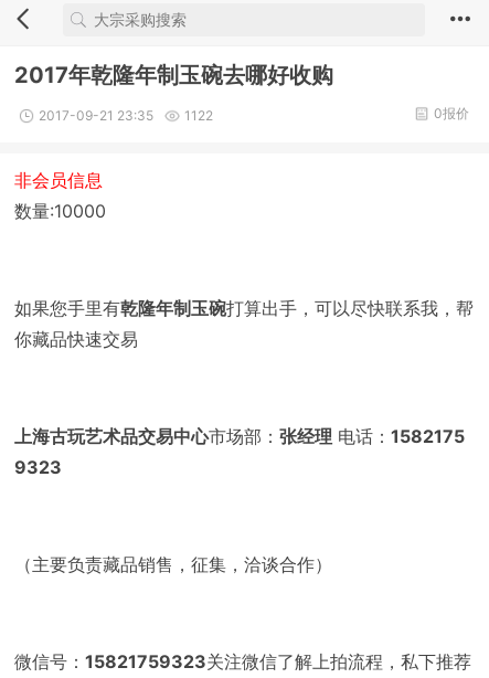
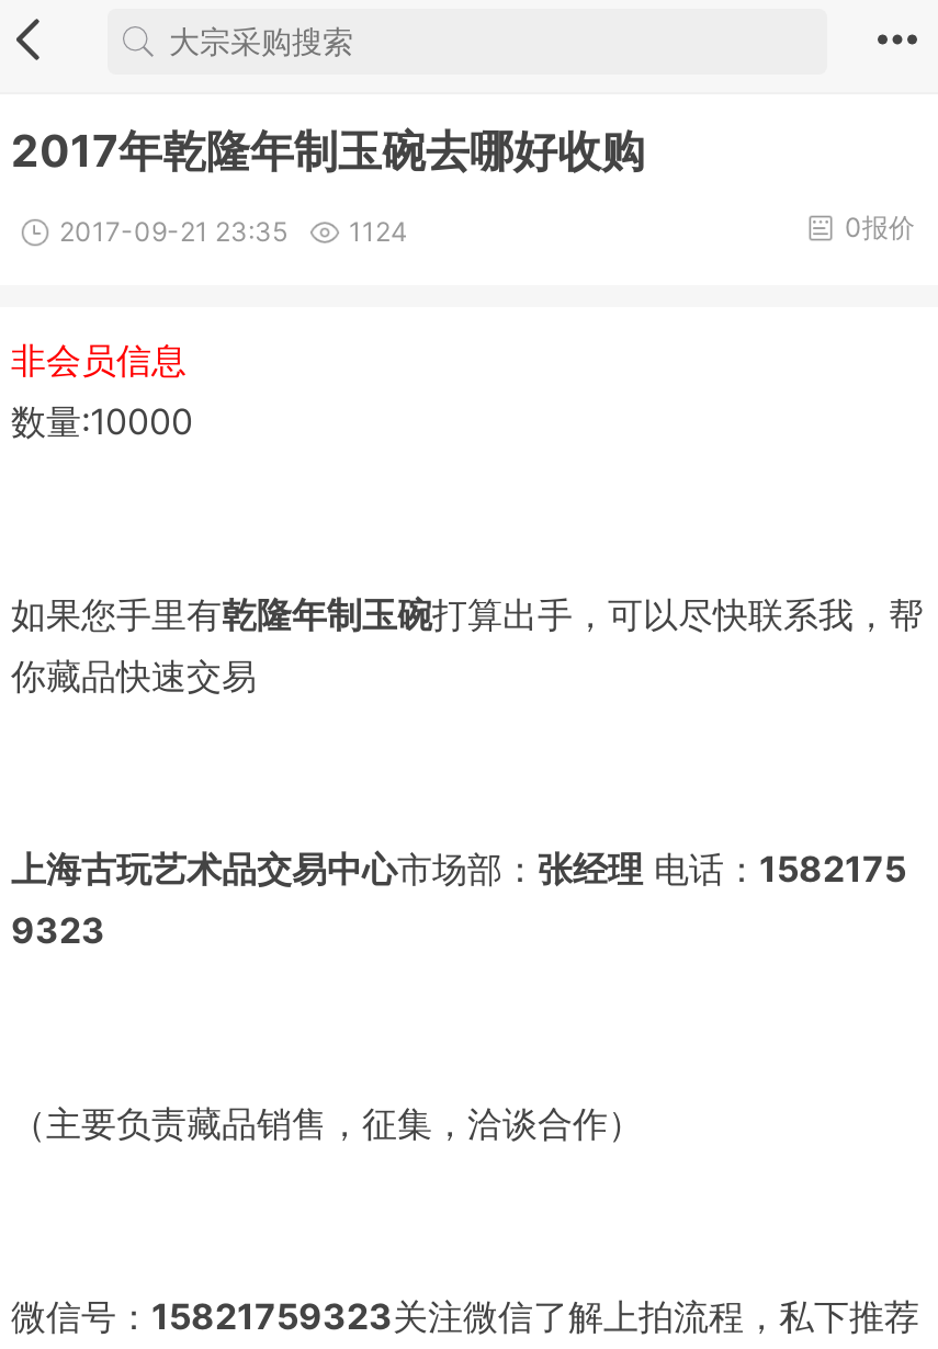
- 2017-09-21 23:35 1122
+ 2017-09-21 23:35 1124
